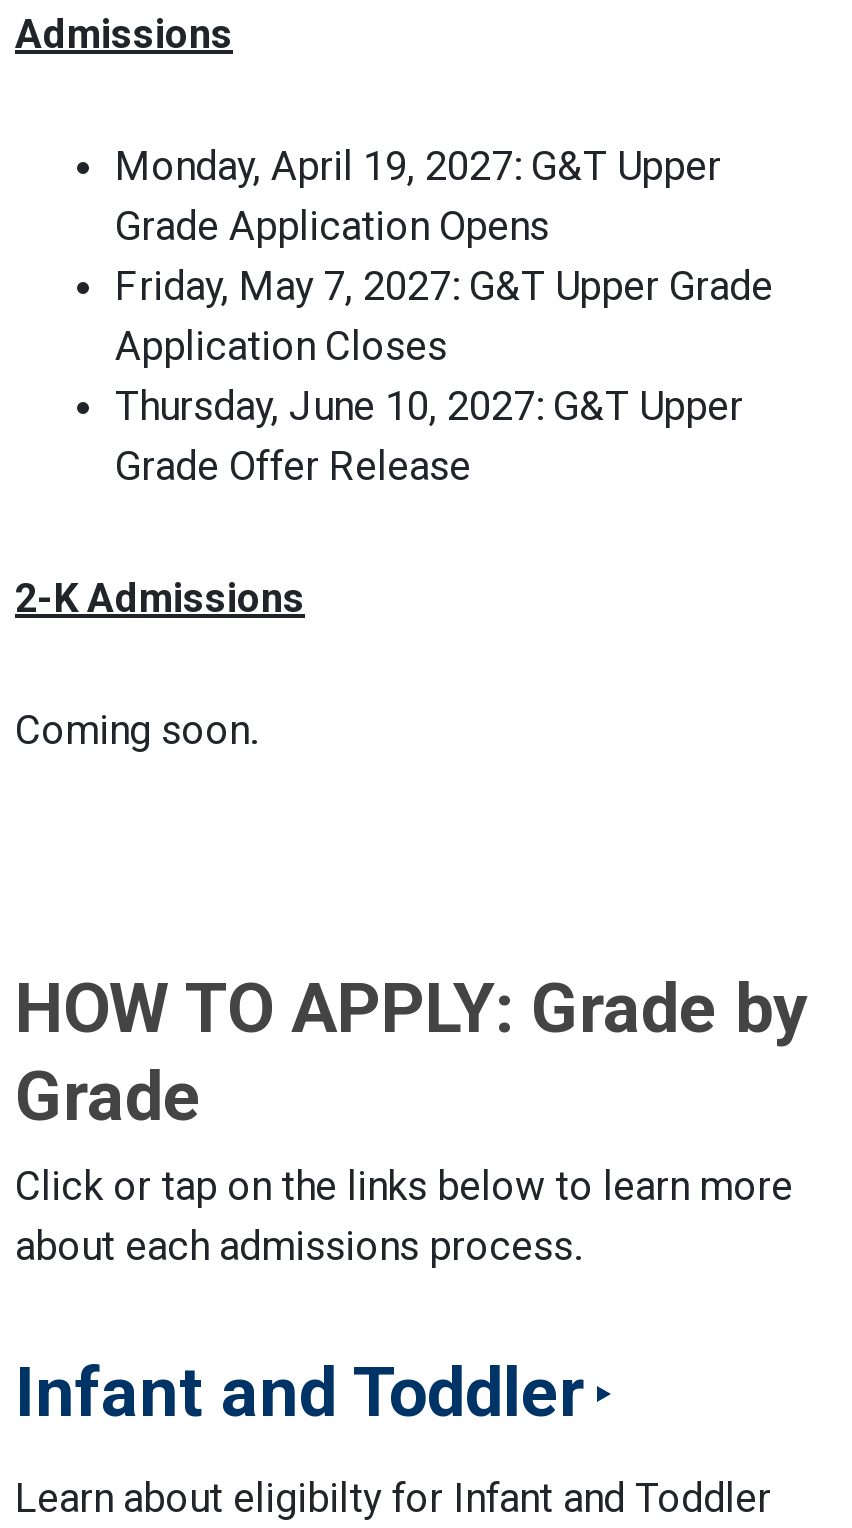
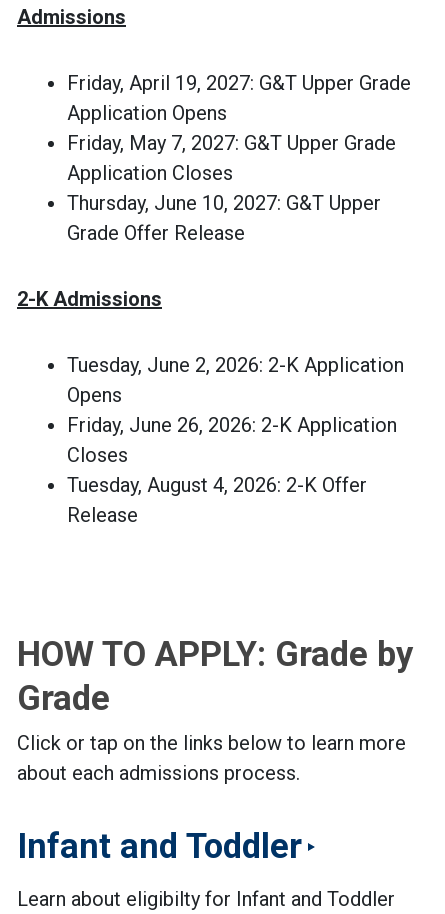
- Monday, April 19, 2027: G&T Upper
- Grade Application Opens
+ Friday, April 19, 2027: G&T Upper Grade
+ Application Opens

- Coming soon.
+ Tuesday, June 2, 2026: 2-K Application
+ Opens
+ Friday, June 26, 2026: 2-K Application
+ Closes
+ Tuesday, August 4, 2026: 2-K Offer
+ Release
